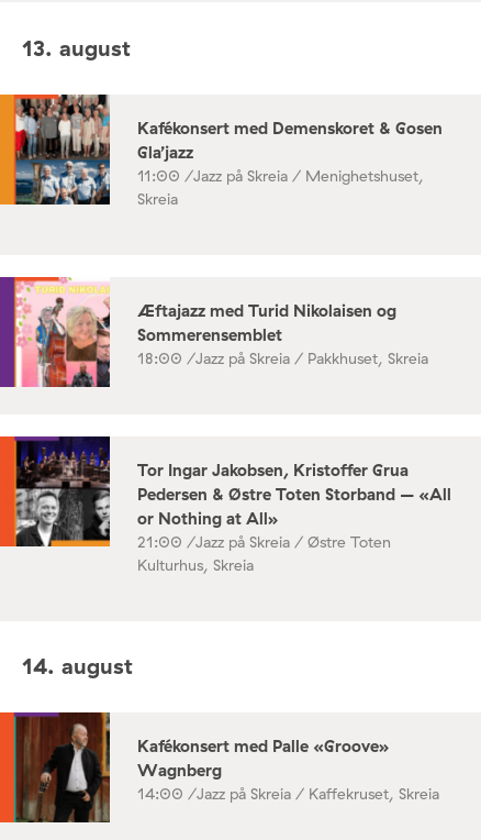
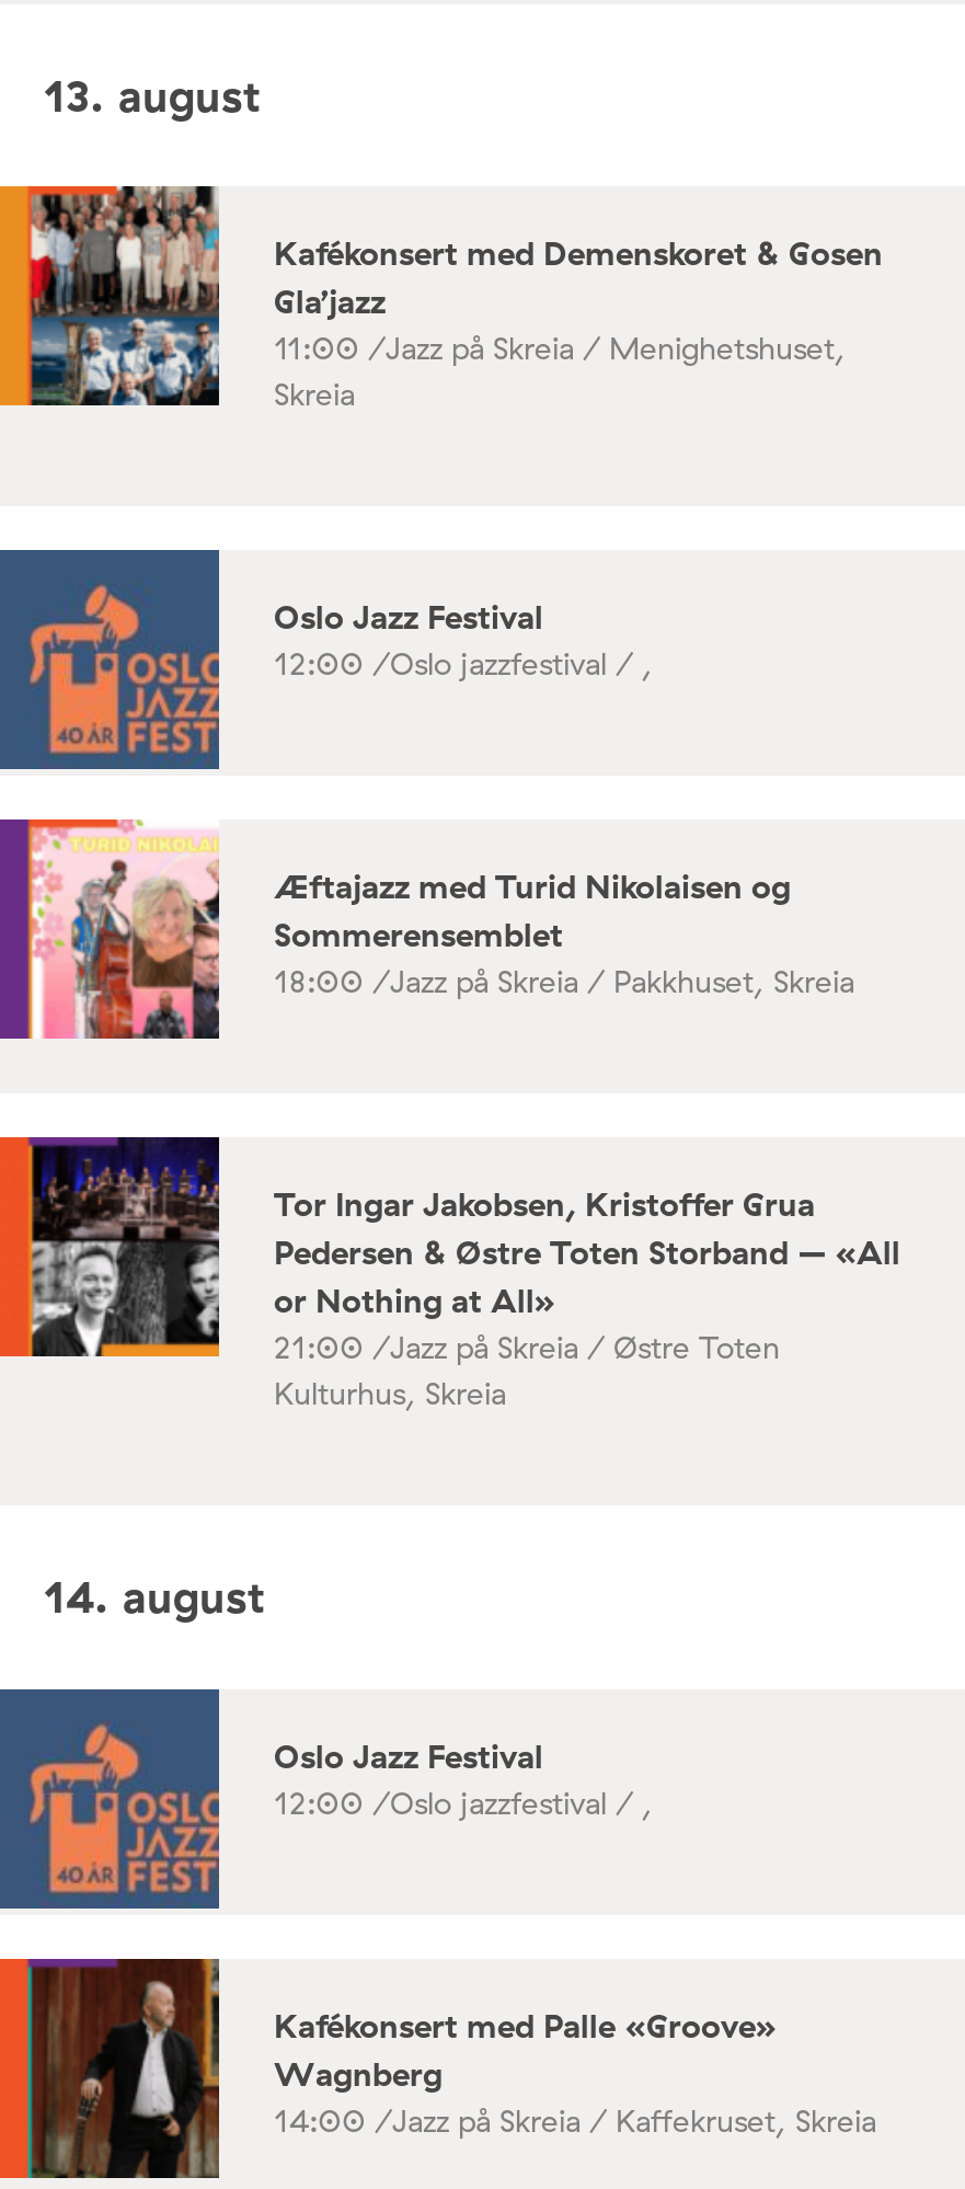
+ [image]
+ Oslo Jazz Festival
+ 12:00 /Oslo jazzfestival / ,

+ [image]
+ Oslo Jazz Festival
+ 12:00 /Oslo jazzfestival / ,
